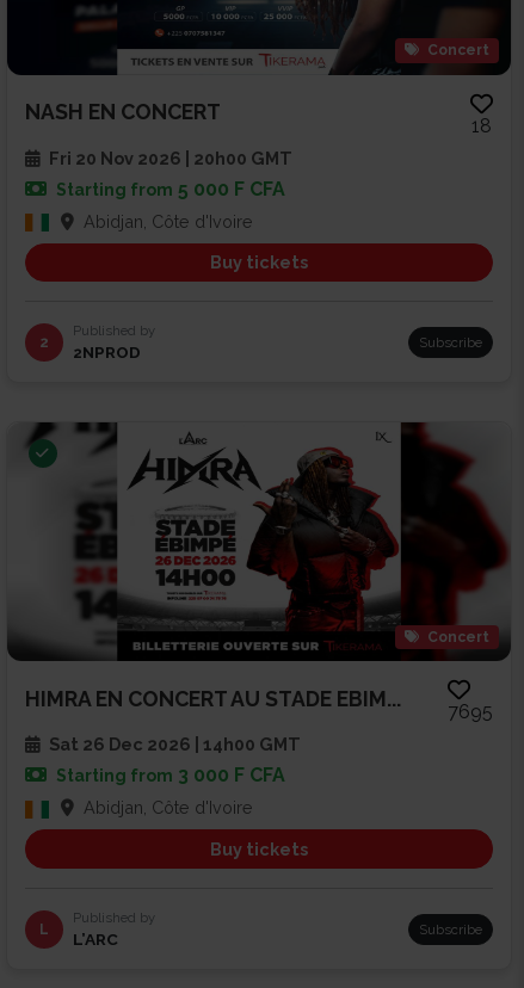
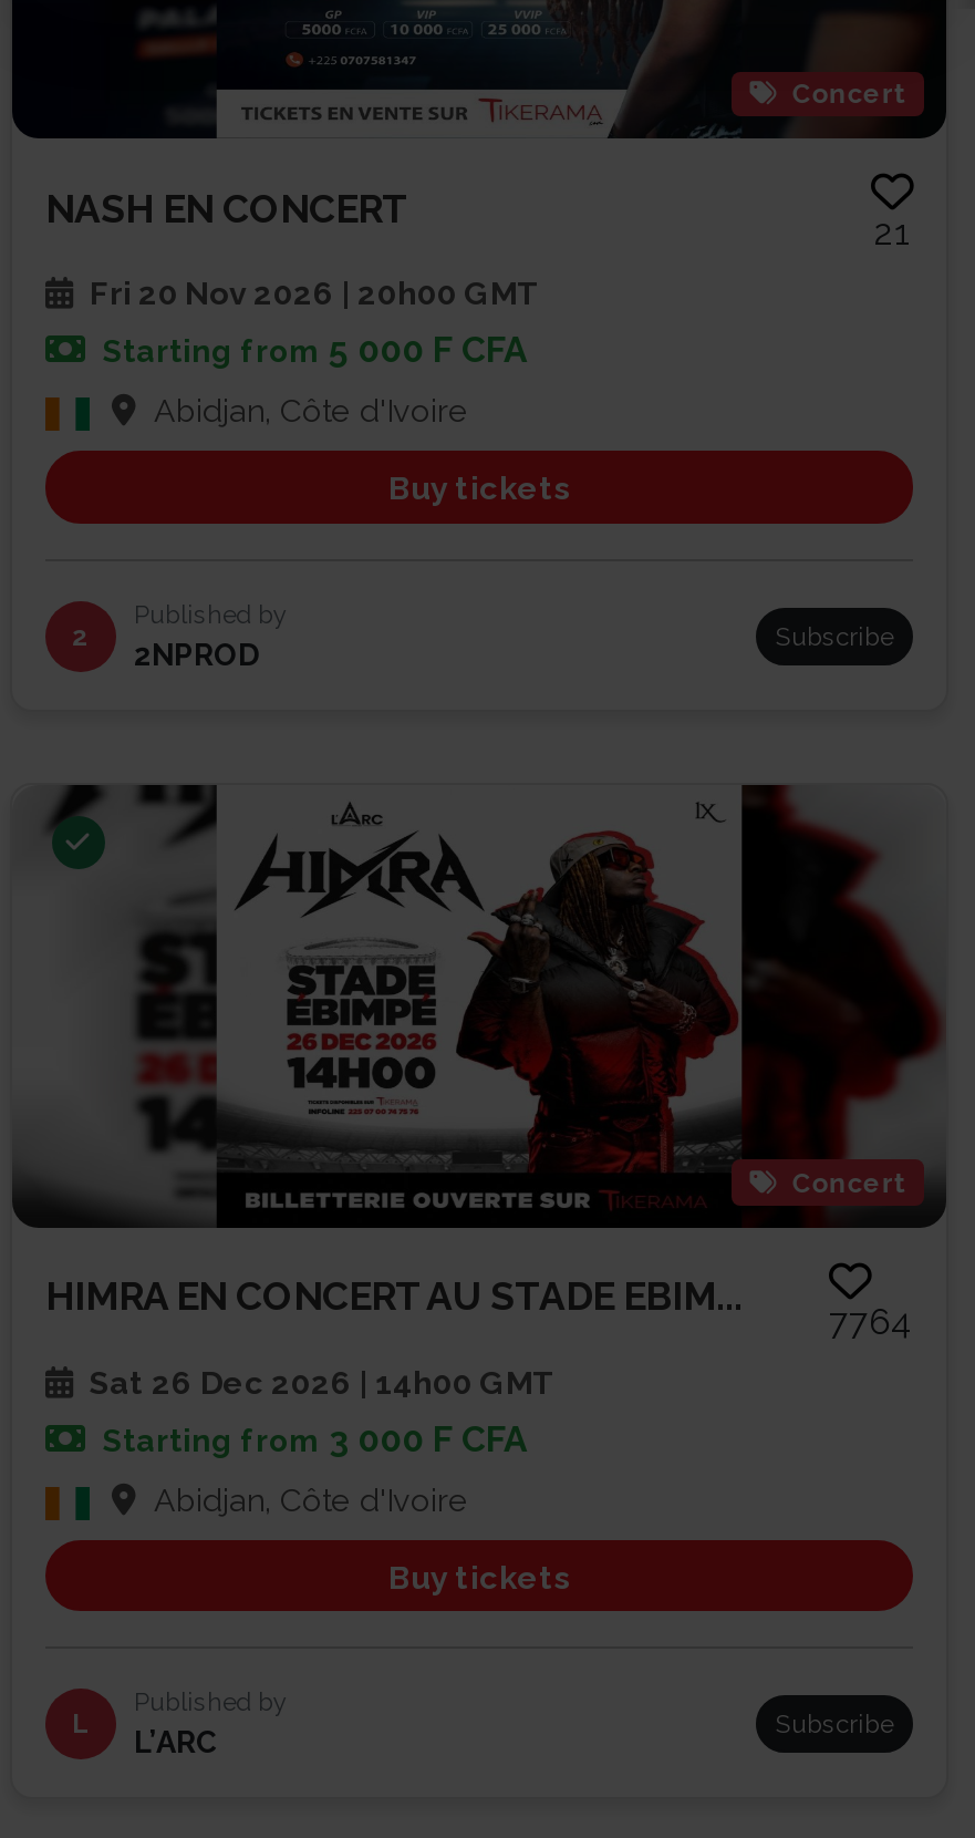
- 18
+ 21

- 7695
+ 7764
